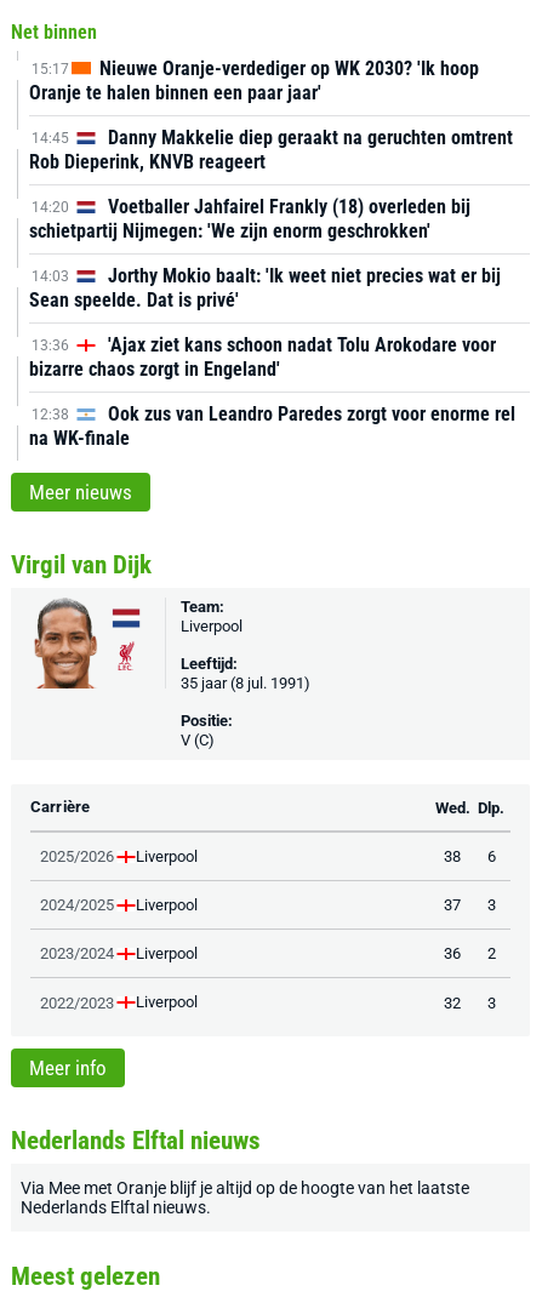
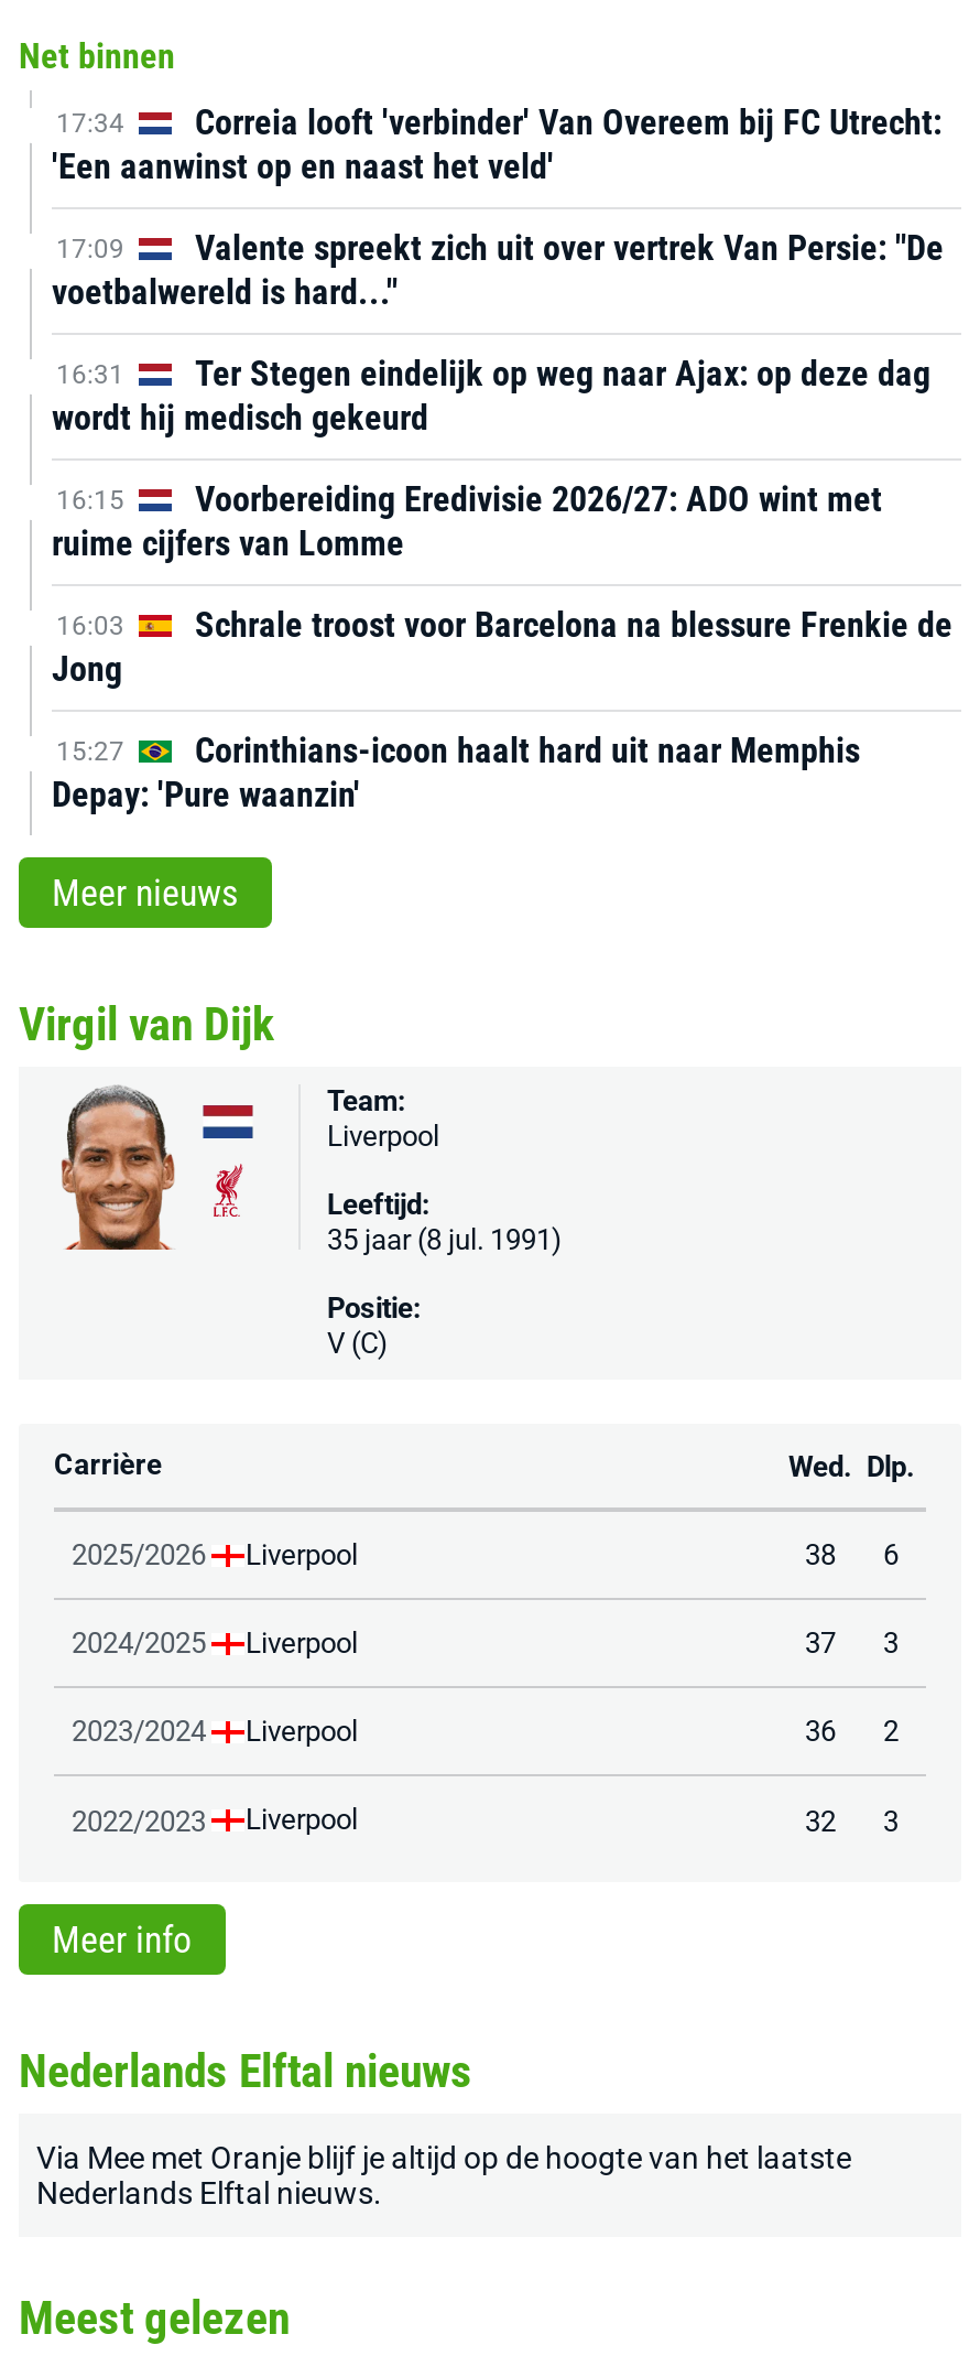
- 15:17
- Nieuwe Oranje-verdediger op WK 2030? 'Ik hoop
- Oranje te halen binnen een paar jaar'
+ 17:34
+ Correia looft 'verbinder' Van Overeem bij FC Utrecht:
+ 'Een aanwinst op en naast het veld'

- 14:45
- Danny Makkelie diep geraakt na geruchten omtrent
- Rob Dieperink, KNVB reageert
+ 17:09
+ Valente spreekt zich uit over vertrek Van Persie: "De
+ voetbalwereld is hard..."

- 14:20
- Voetballer Jahfairel Frankly (18) overleden bij
- schietpartij Nijmegen: 'We zijn enorm geschrokken'
+ 16:31
+ Ter Stegen eindelijk op weg naar Ajax: op deze dag
+ wordt hij medisch gekeurd

- 14:03
- Jorthy Mokio baalt: 'Ik weet niet precies wat er bij
- Sean speelde. Dat is privé'
+ 16:15
+ Voorbereiding Eredivisie 2026/27: ADO wint met
+ ruime cijfers van Lomme

- 13:36
- 'Ajax ziet kans schoon nadat Tolu Arokodare voor
- bizarre chaos zorgt in Engeland'
+ 16:03
+ Schrale troost voor Barcelona na blessure Frenkie de
+ Jong

- 12:38
- Ook zus van Leandro Paredes zorgt voor enorme rel
- na WK-finale
+ 15:27
+ Corinthians-icoon haalt hard uit naar Memphis
+ Depay: 'Pure waanzin'
